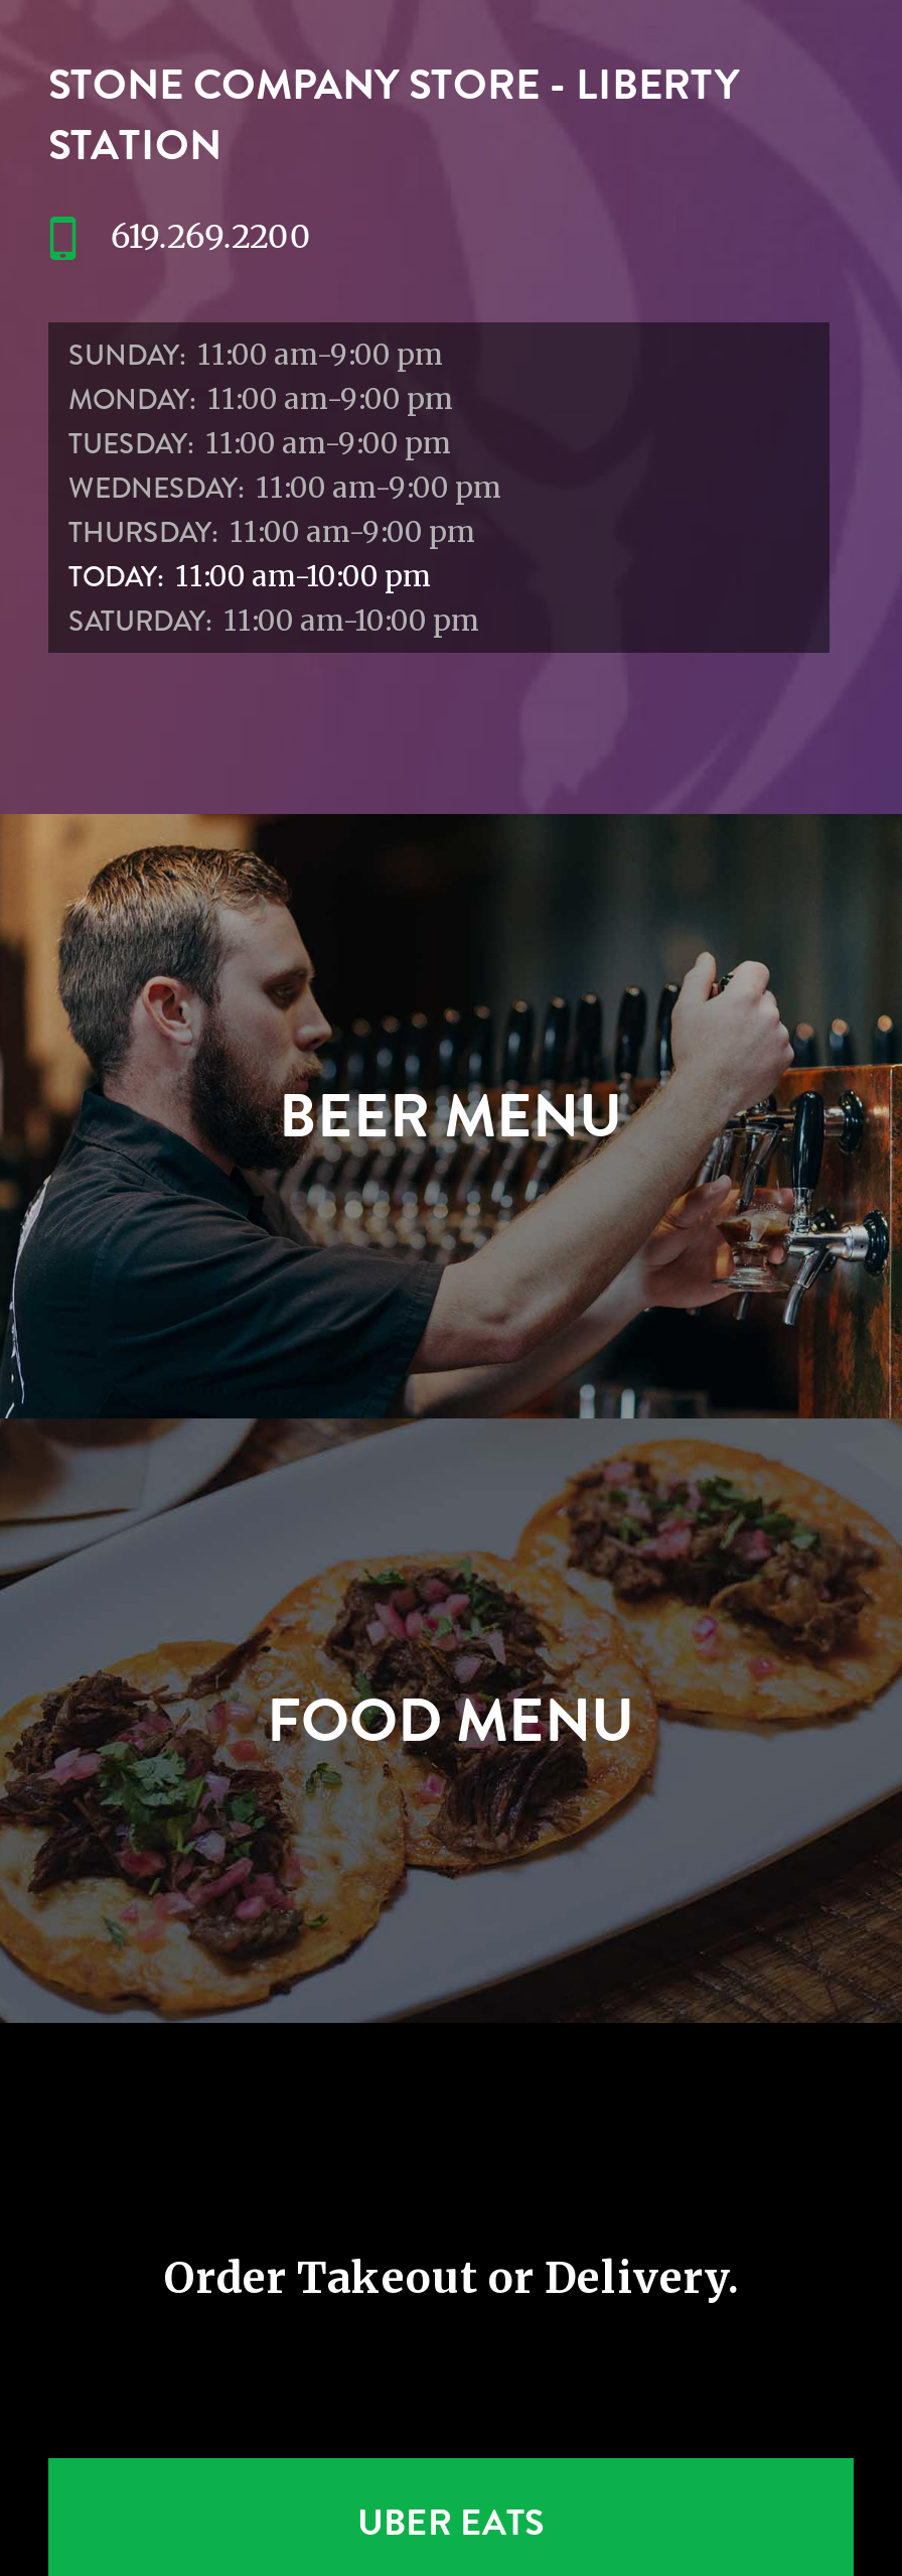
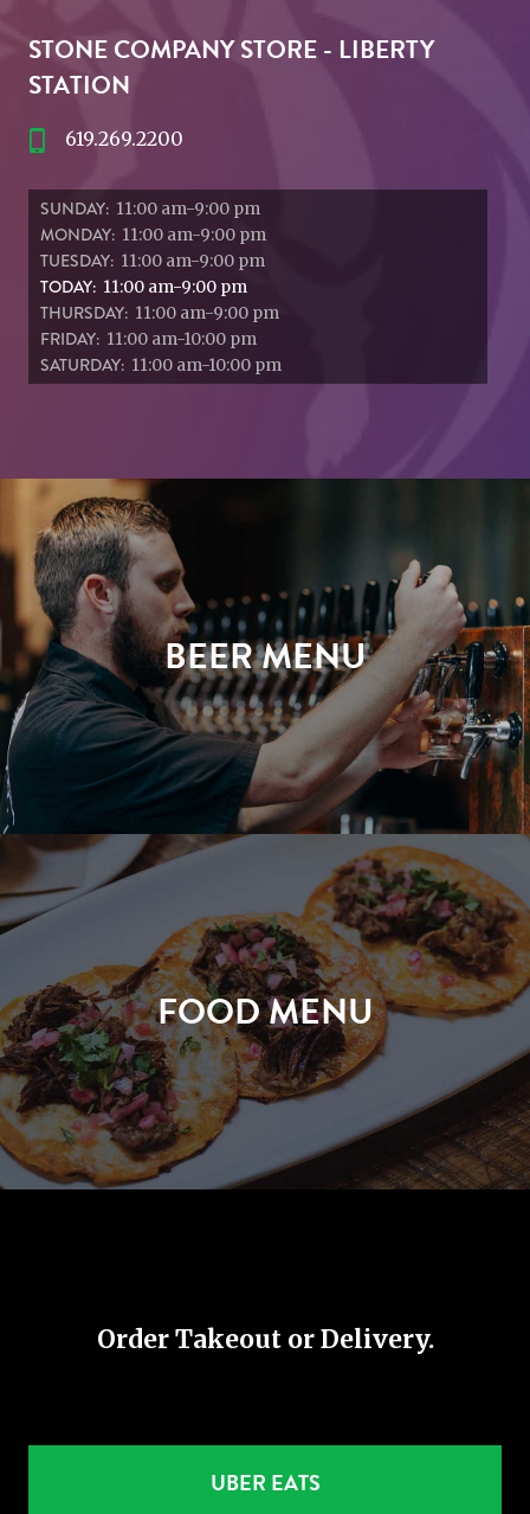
- WEDNESDAY: 11:00 am-9:00 pm
+ TODAY: 11:00 am-9:00 pm

- TODAY: 11:00 am-10:00 pm
+ FRIDAY: 11:00 am-10:00 pm
